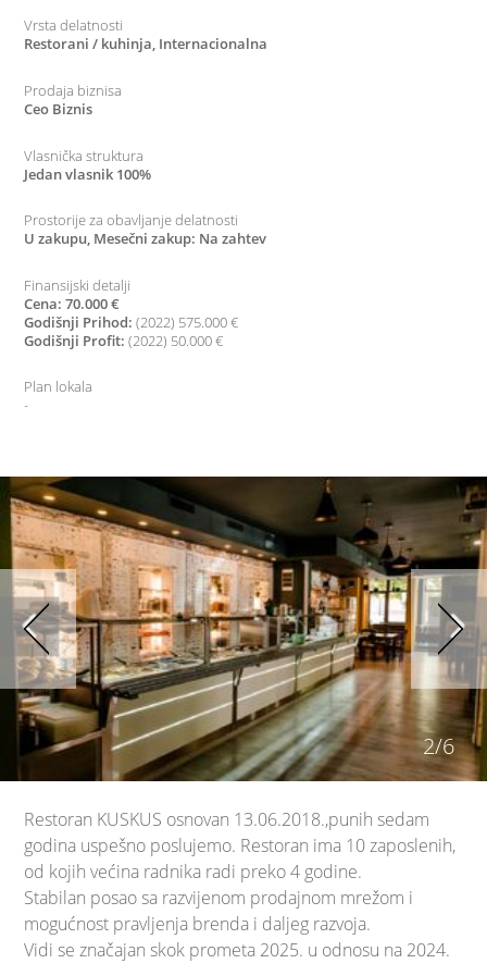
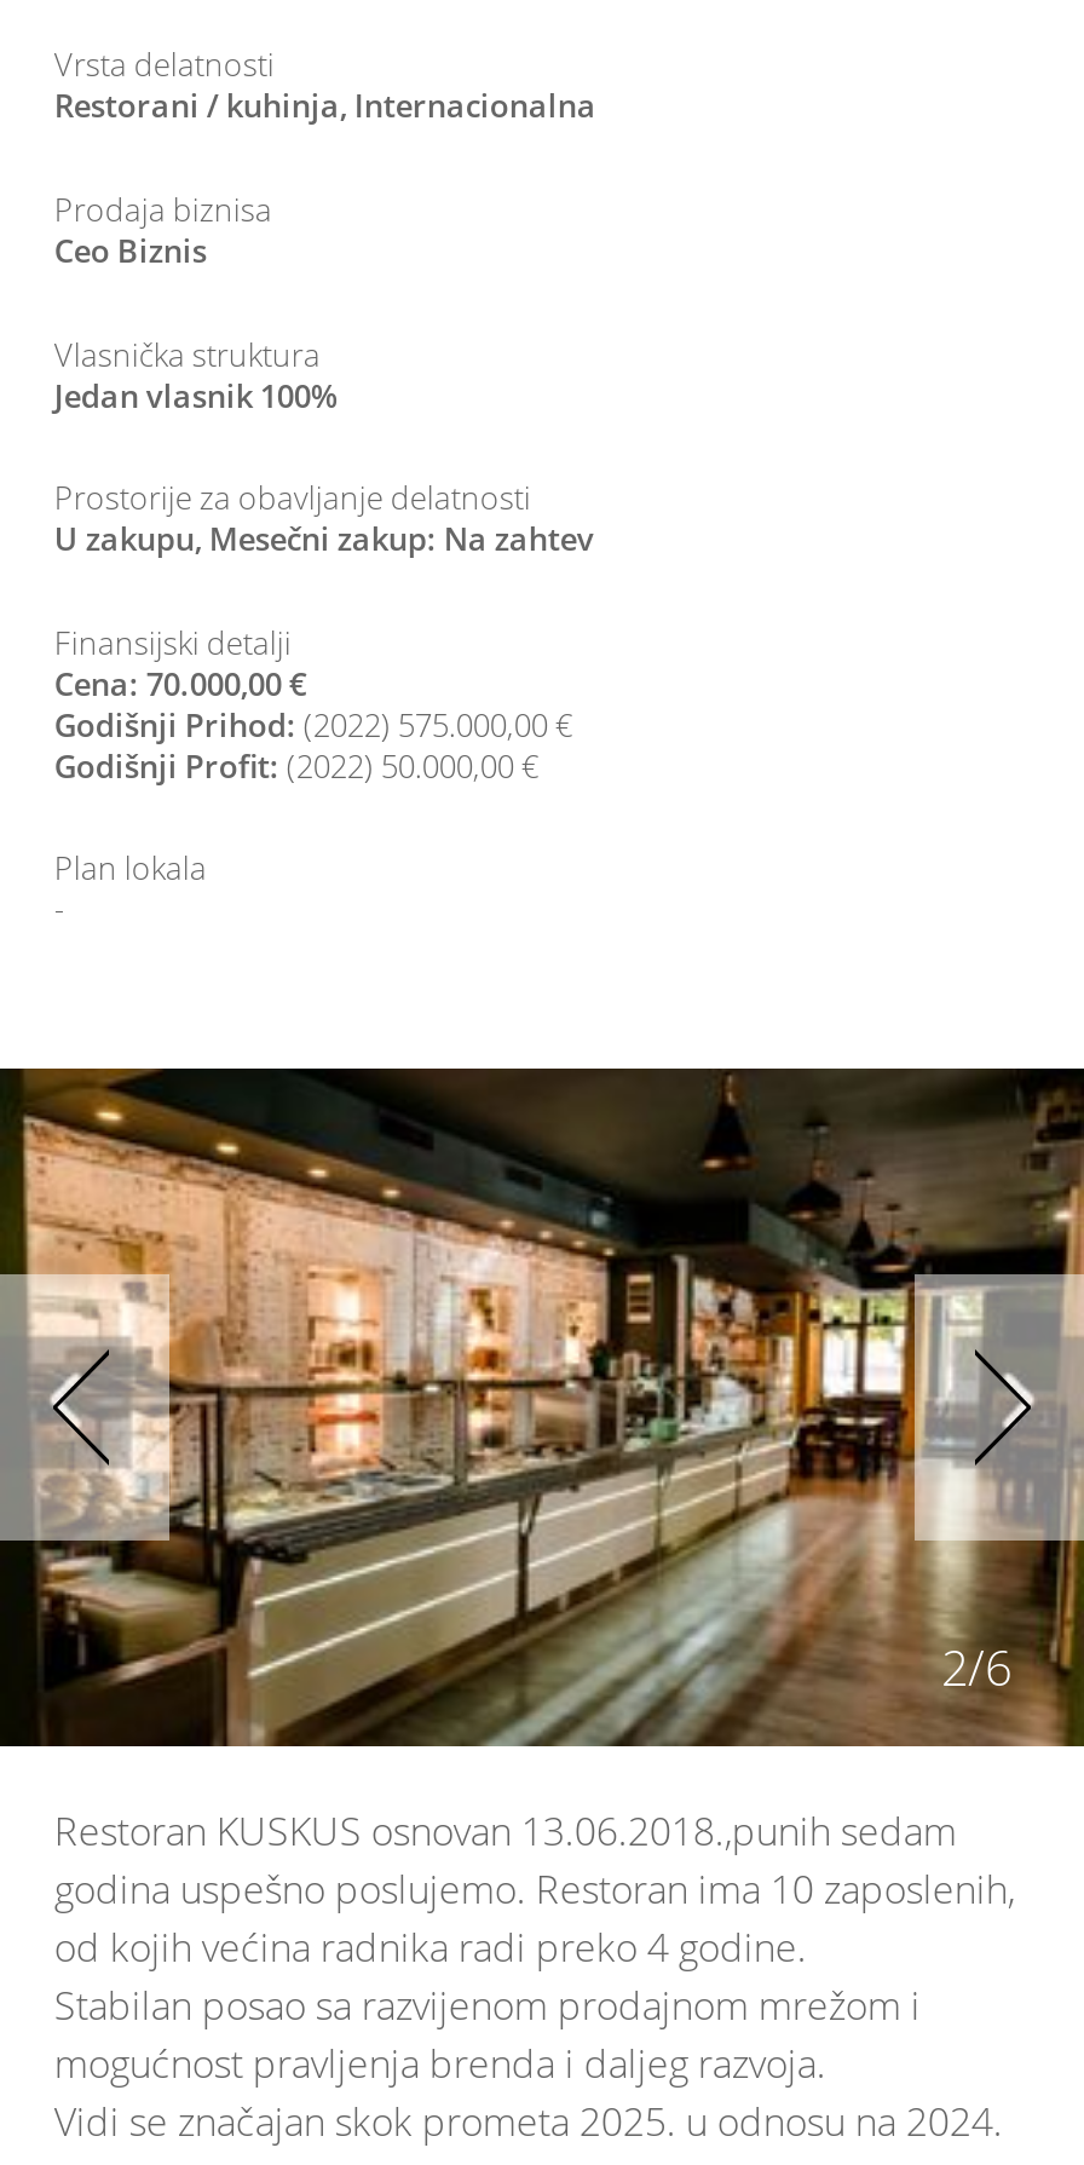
- Cena: 70.000 €
+ Cena: 70.000,00 €

- Godišnji Prihod: (2022) 575.000 €
+ Godišnji Prihod: (2022) 575.000,00 €

- Godišnji Profit: (2022) 50.000 €
+ Godišnji Profit: (2022) 50.000,00 €
